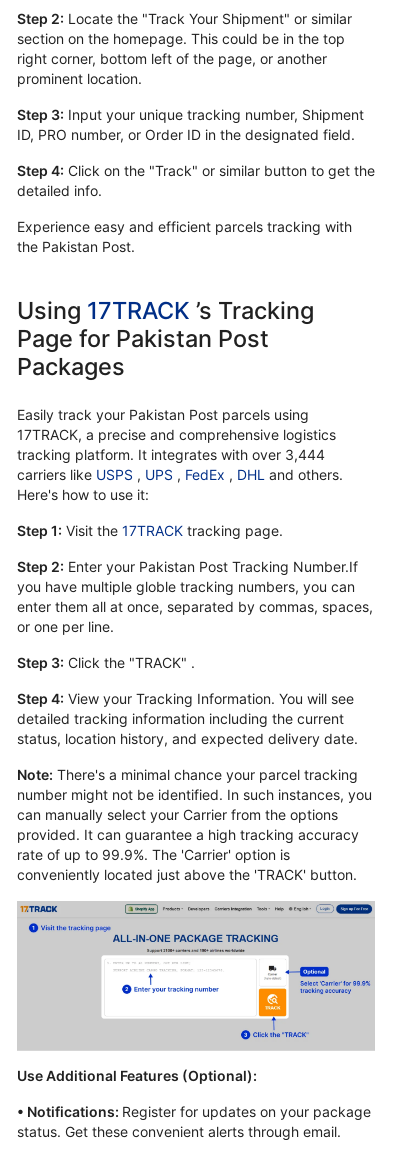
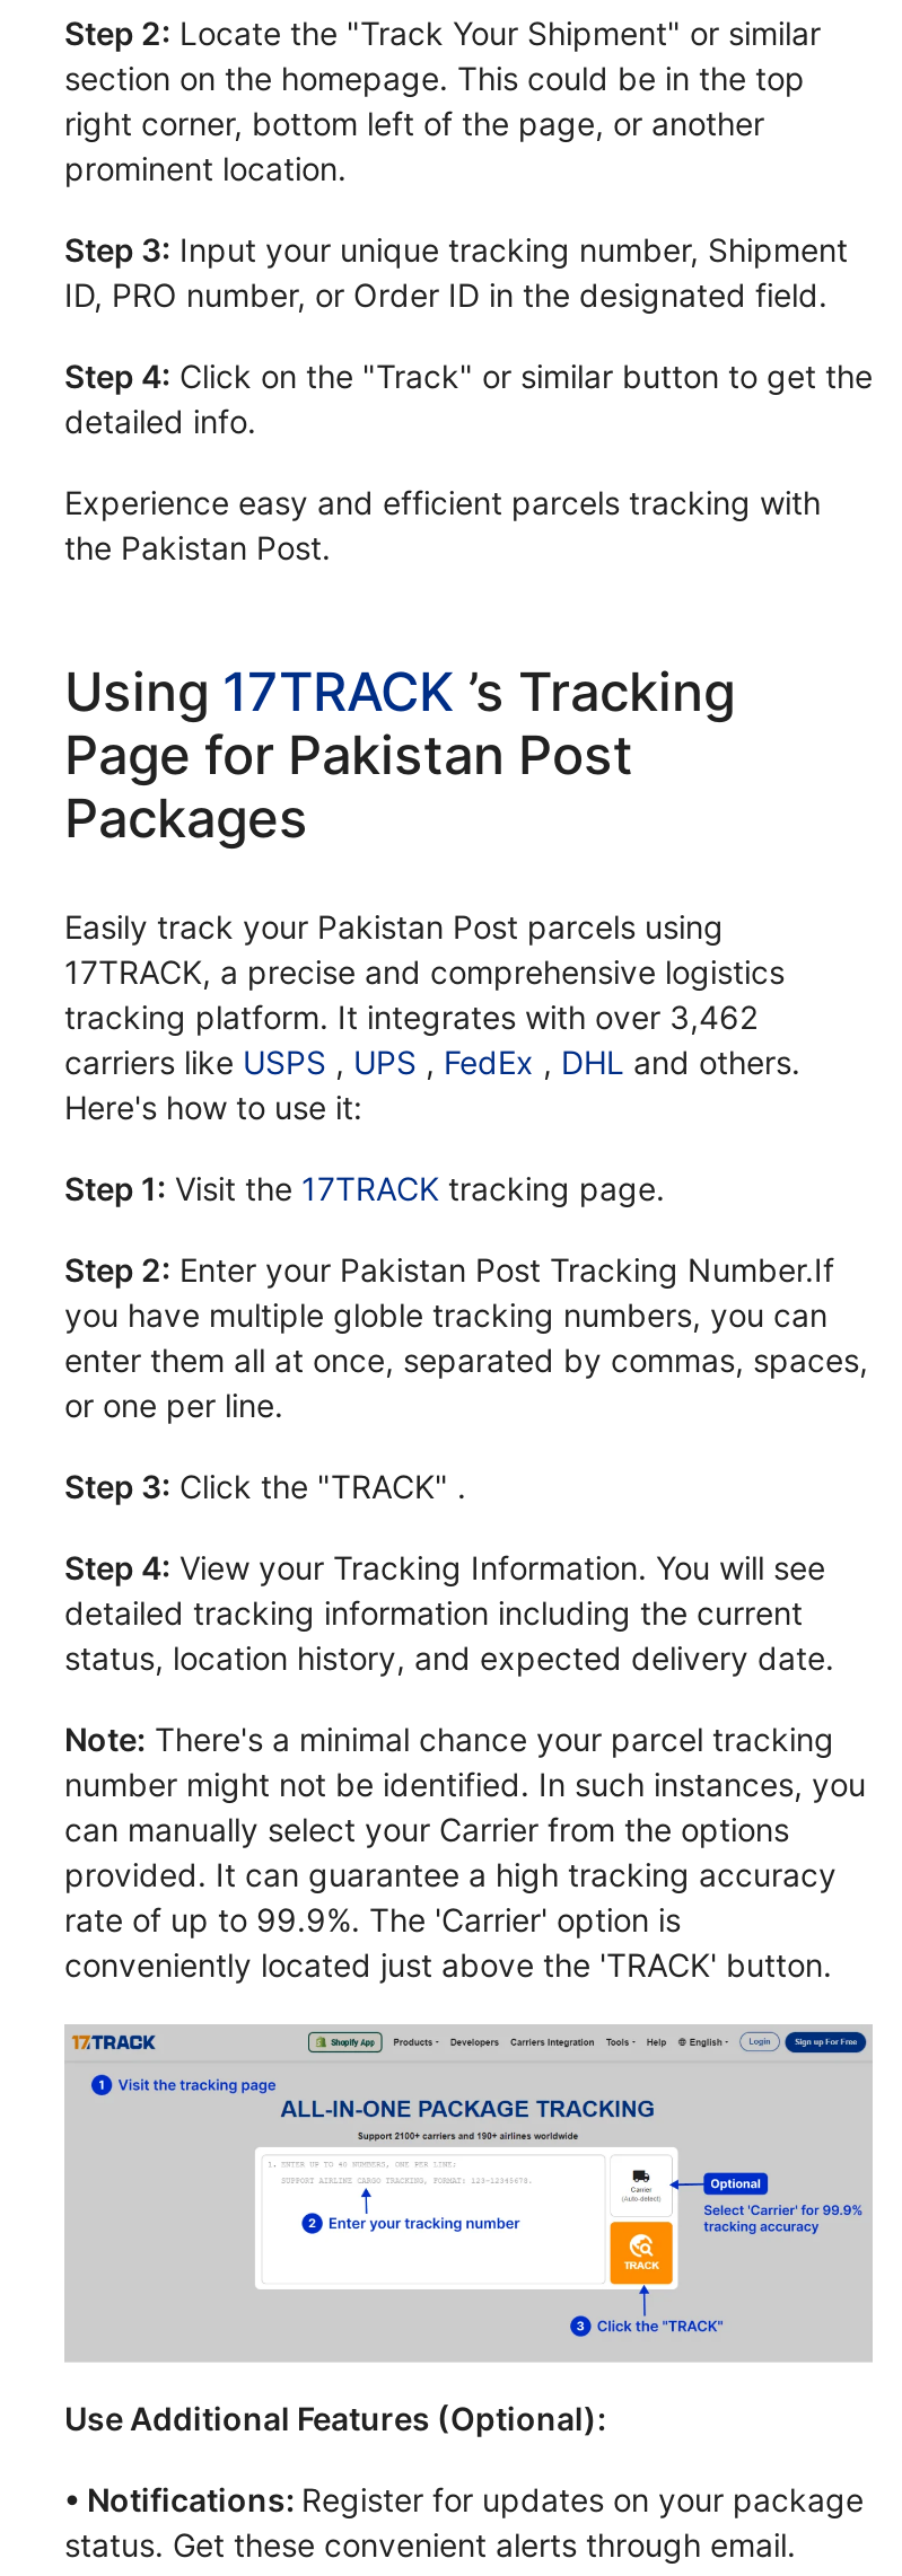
- tracking platform. It integrates with over 3,444
+ tracking platform. It integrates with over 3,462
